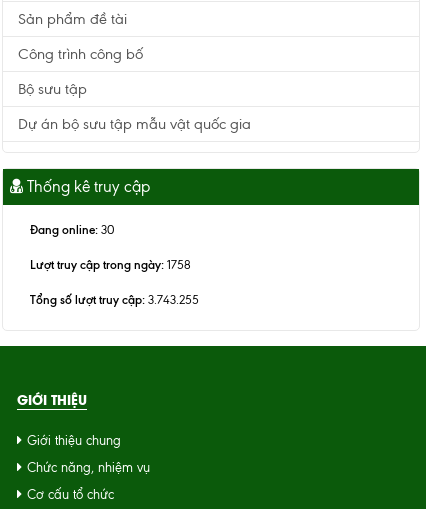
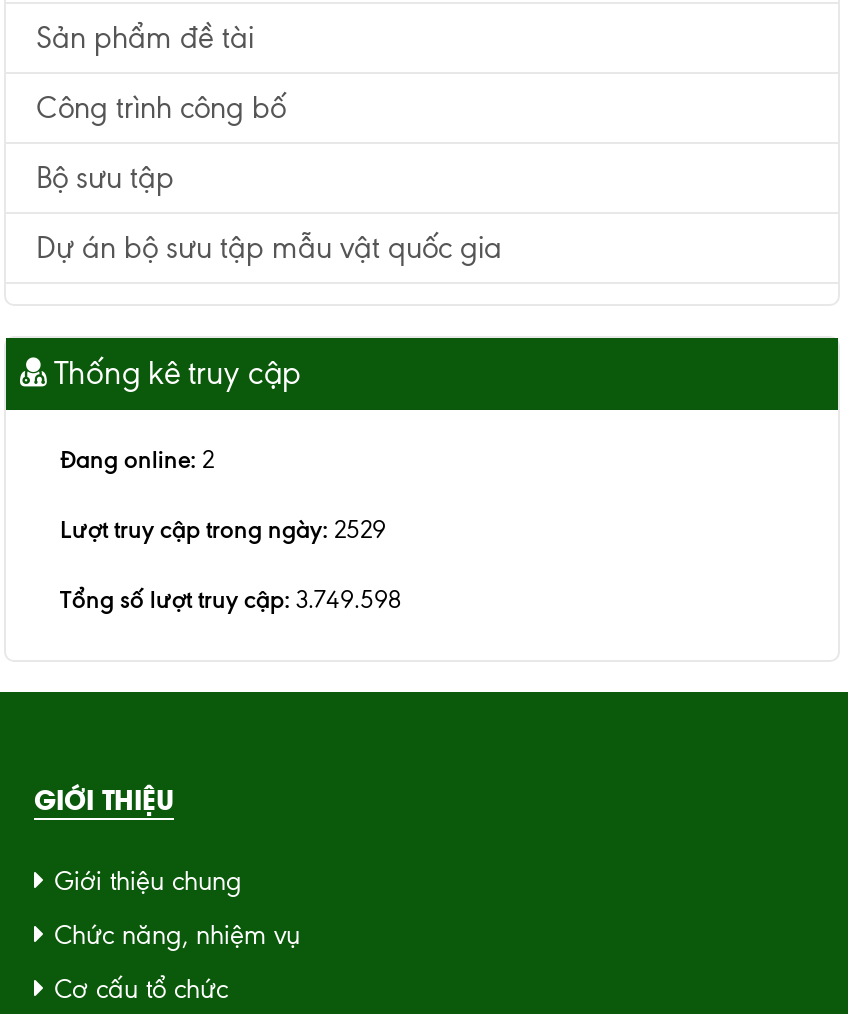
- Đang online: 30
+ Đang online: 2

- Lượt truy cập trong ngày: 1758
+ Lượt truy cập trong ngày: 2529

- Tổng số lượt truy cập: 3.743.255
+ Tổng số lượt truy cập: 3.749.598
